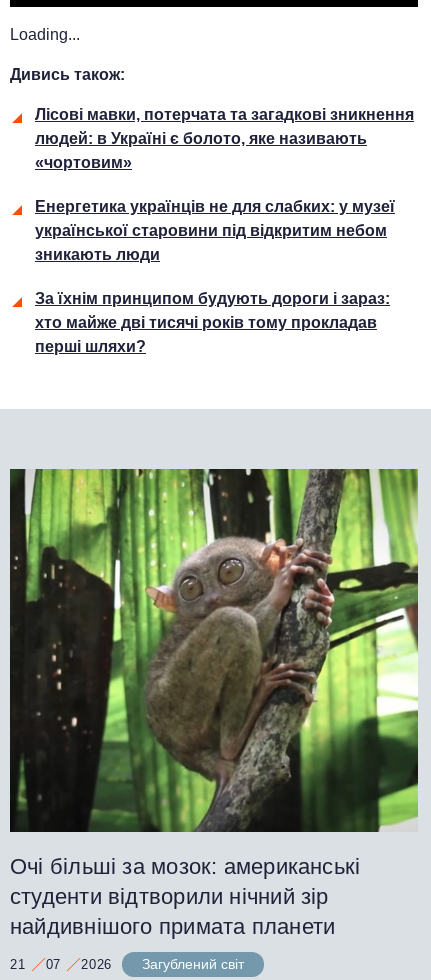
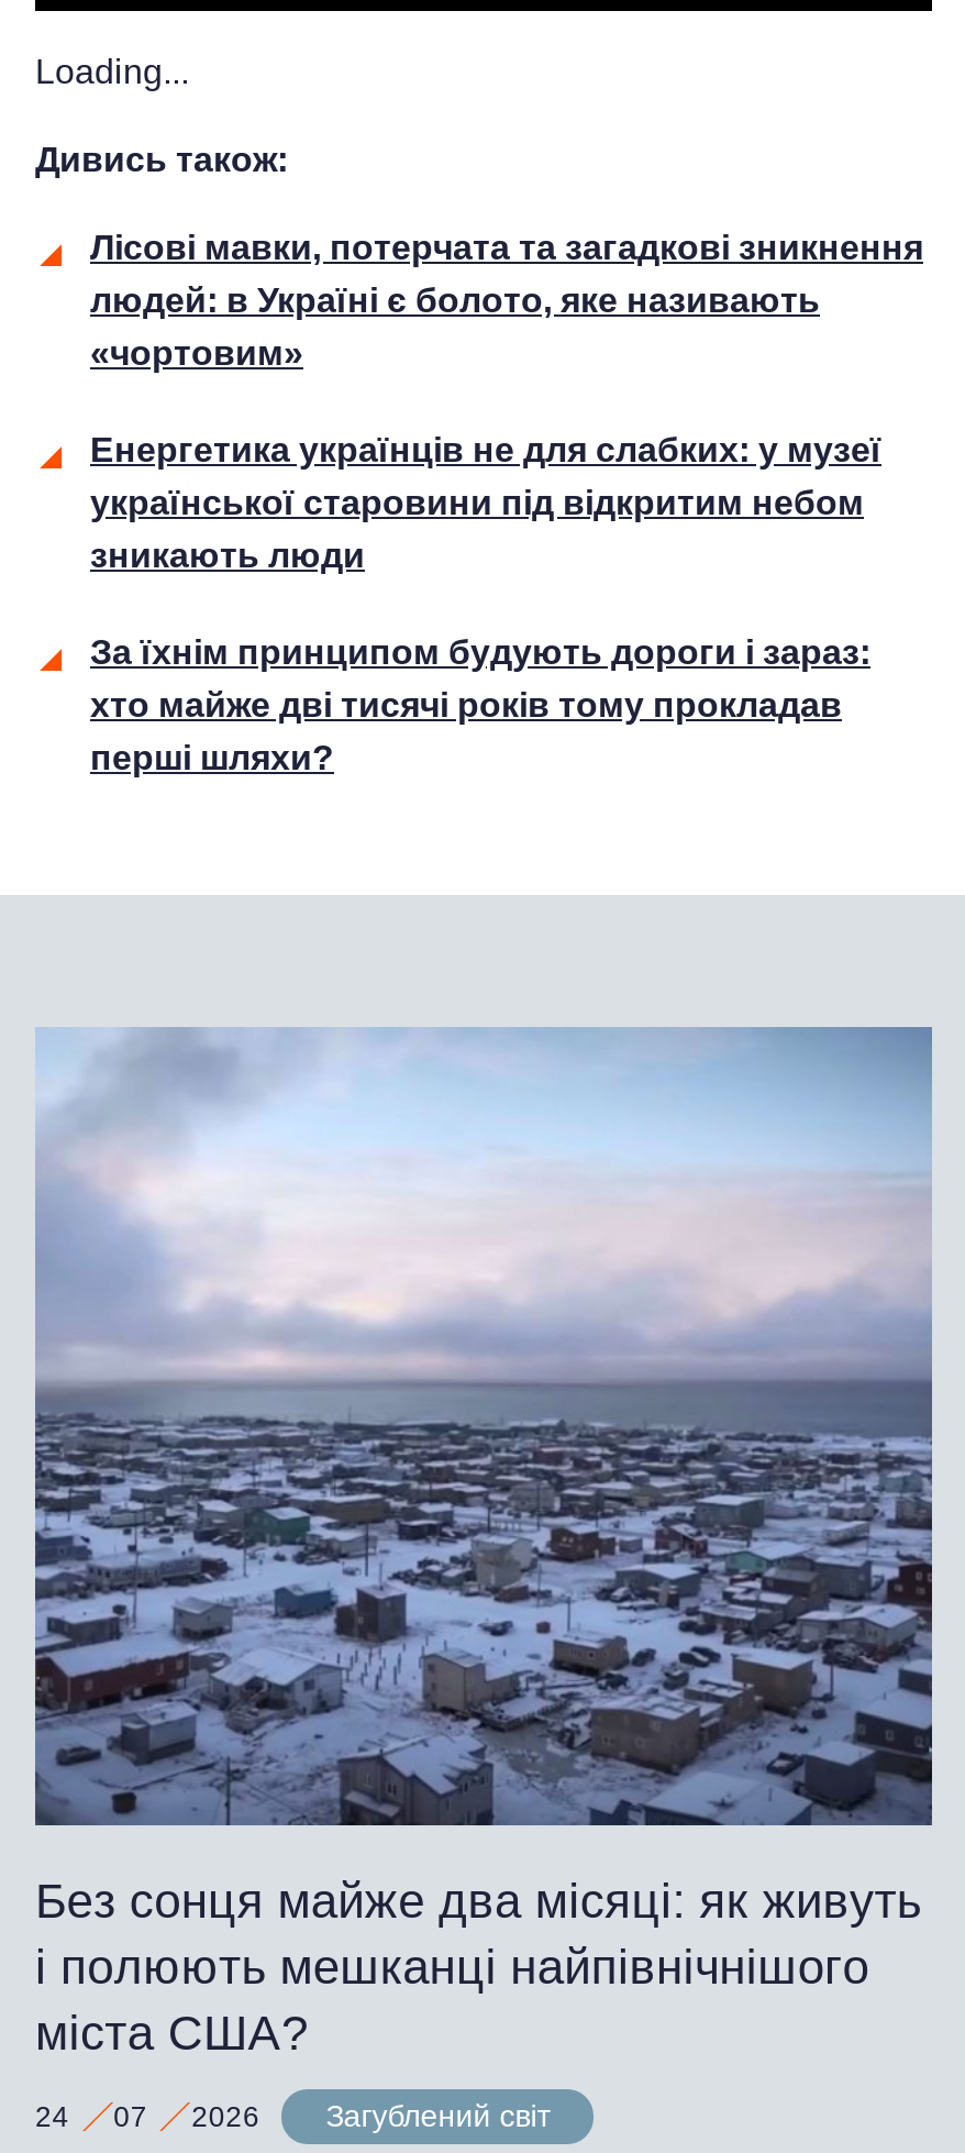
- [image]
- Очі більші за мозок: американські
- студенти відтворили нічний зір
- найдивнішого примата планети
+ [image]
+ Без сонця майже два місяці: як живуть
+ і полюють мешканці найпівнічнішого
+ міста США?

- 21 07 2026 Загублений світ
+ 24 07 2026 Загублений світ
